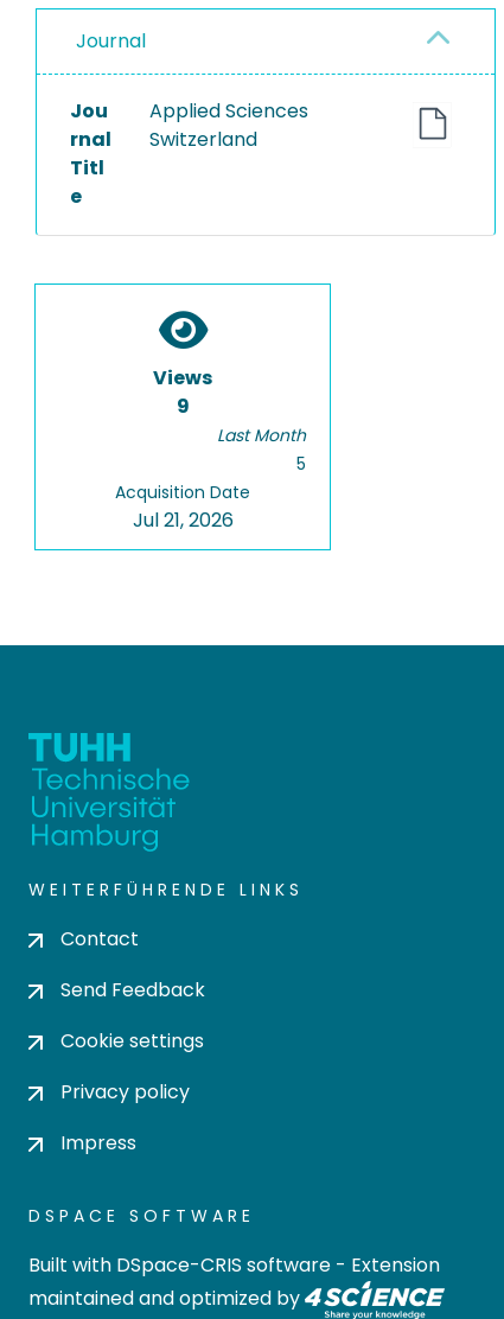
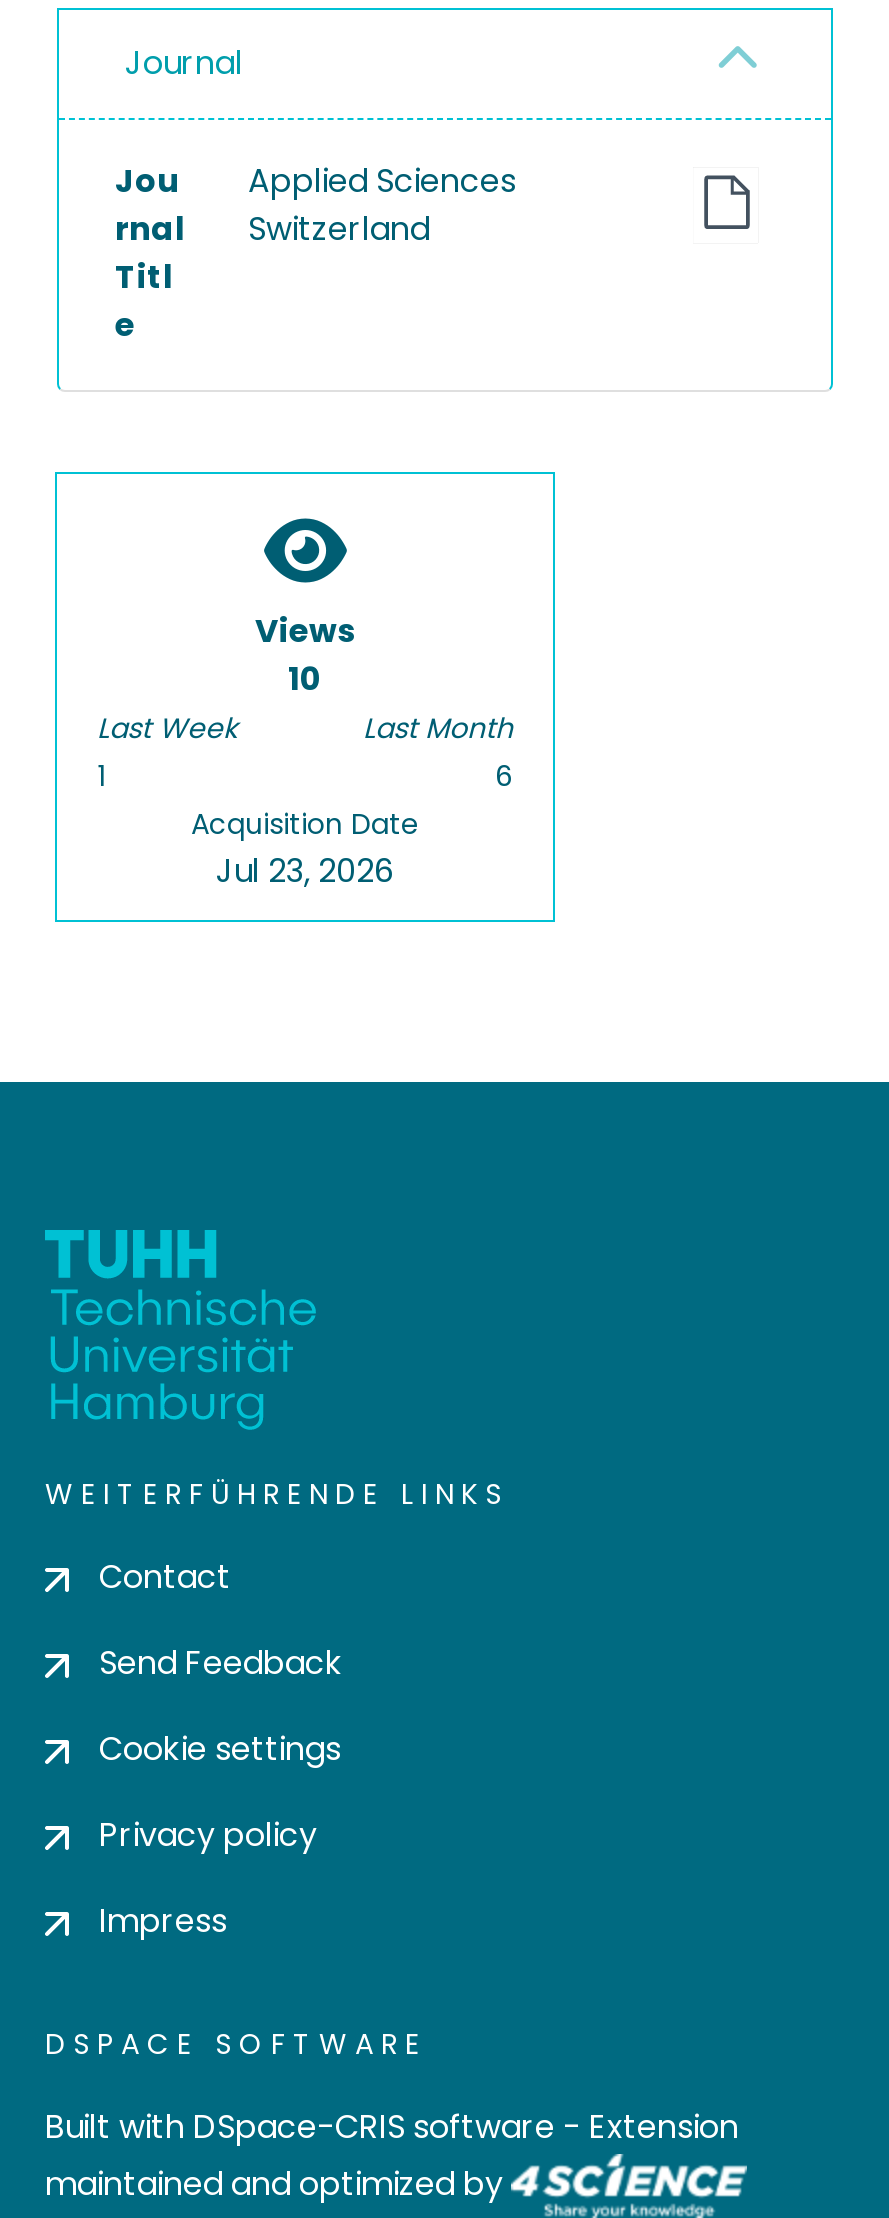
- 9
+ 10
+ Last Week
+ 1

- 5
+ 6

- Jul 21, 2026
+ Jul 23, 2026
